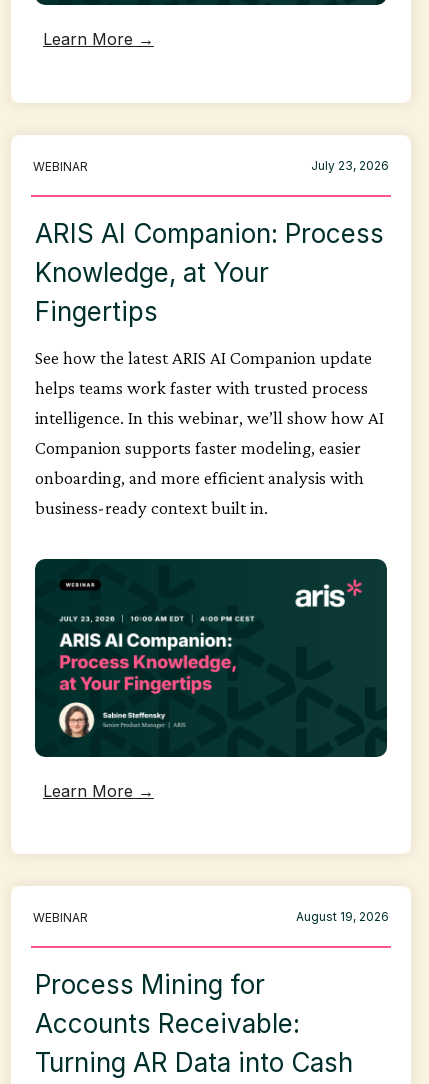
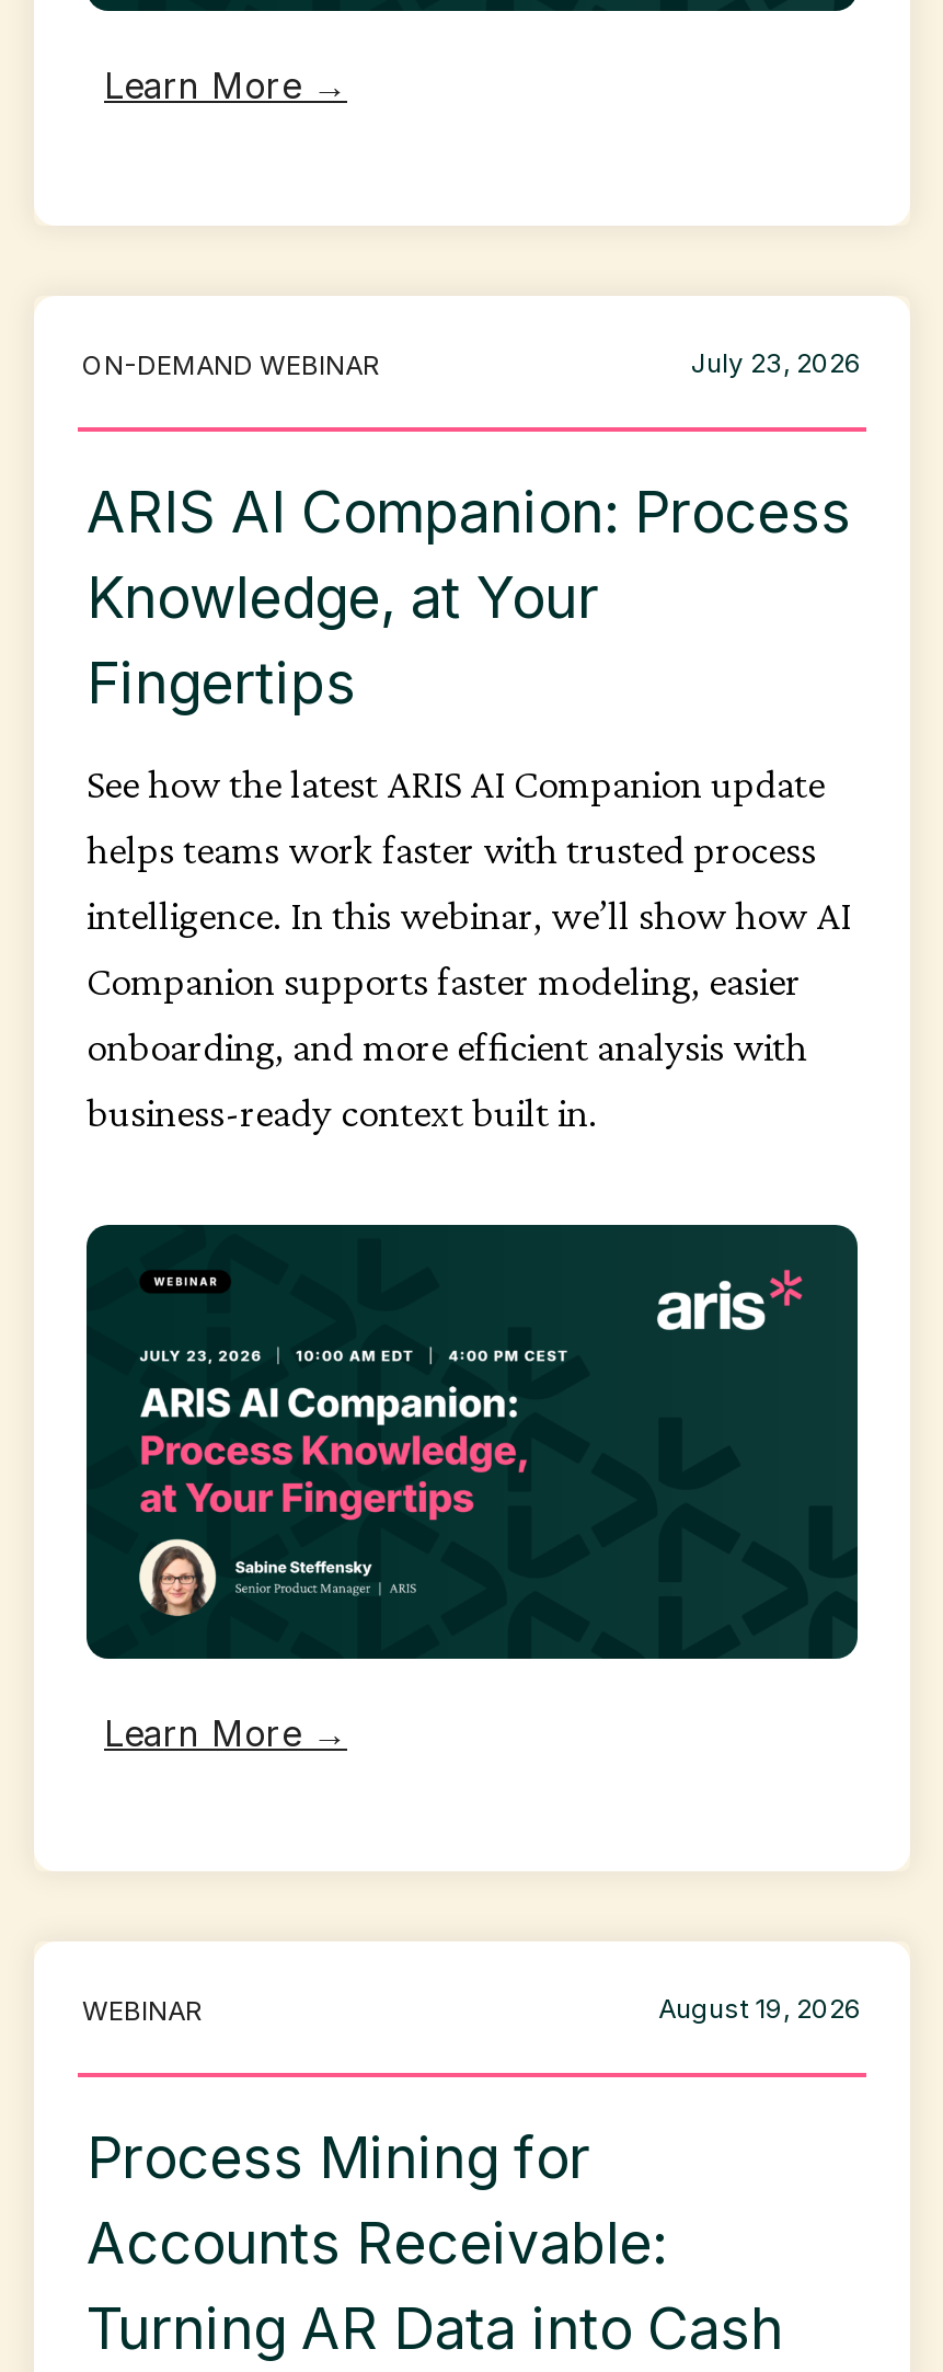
- WEBINAR
+ ON-DEMAND WEBINAR
